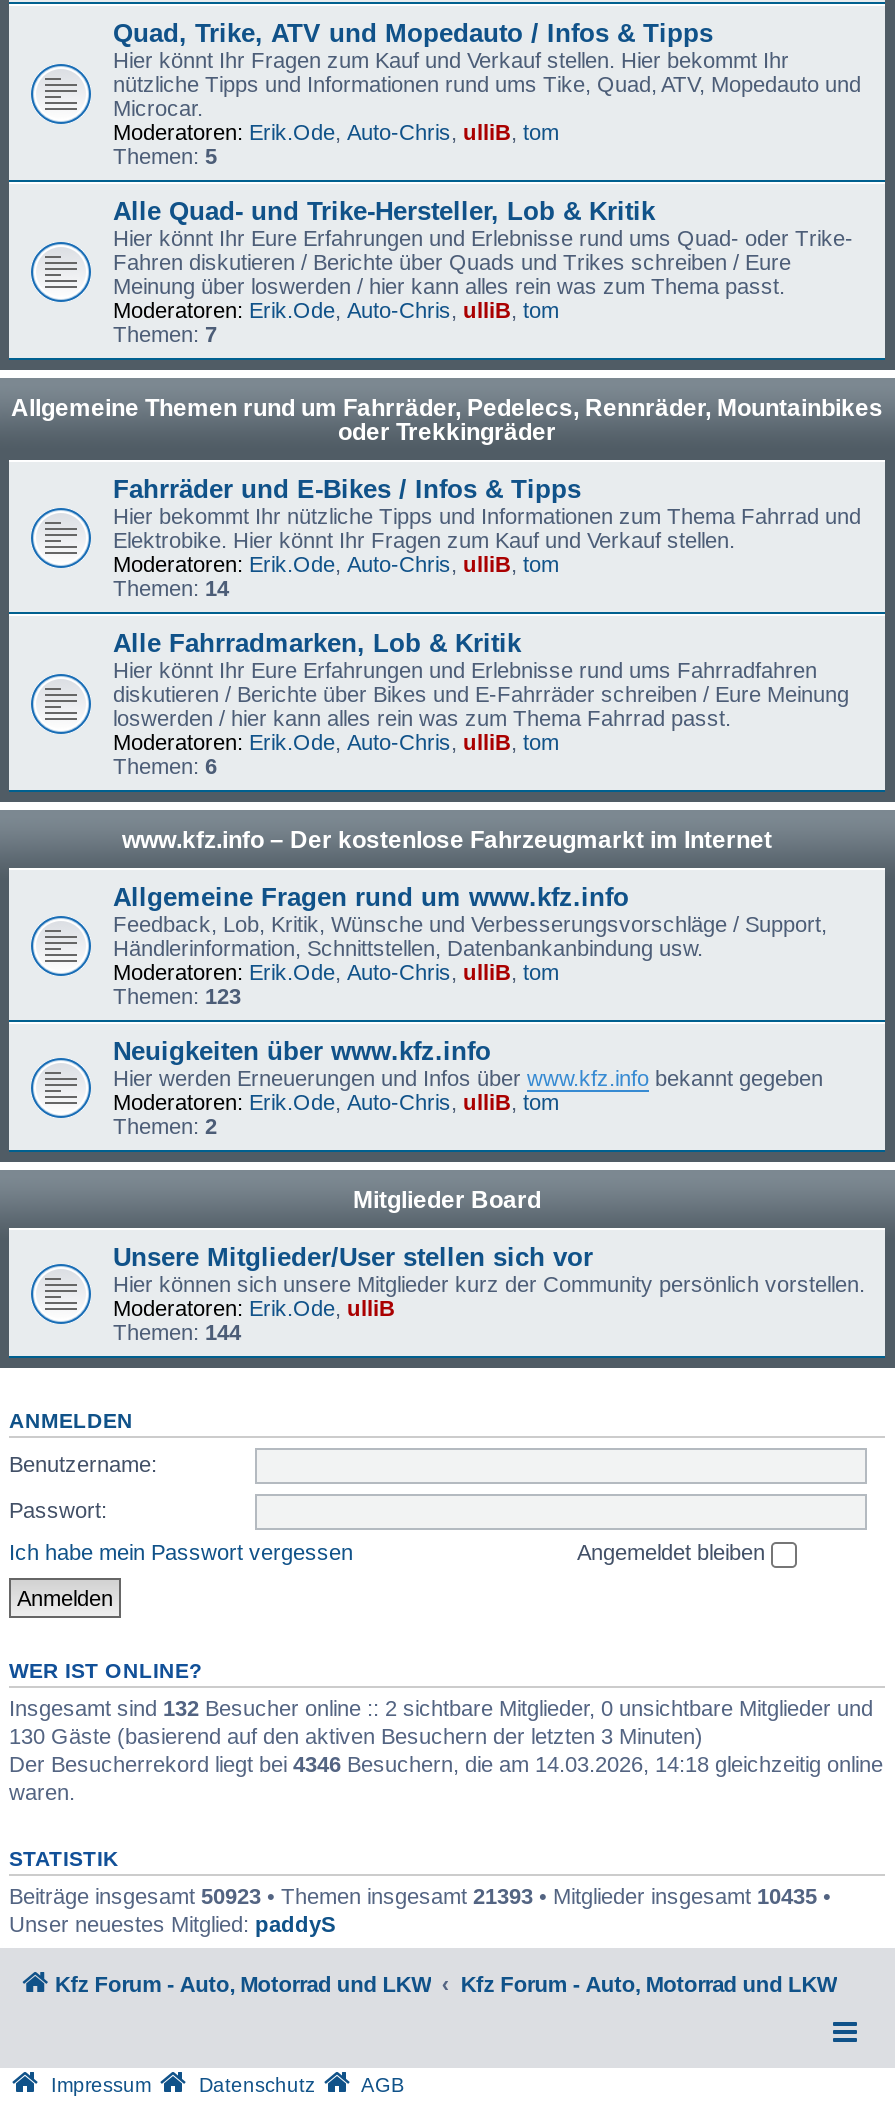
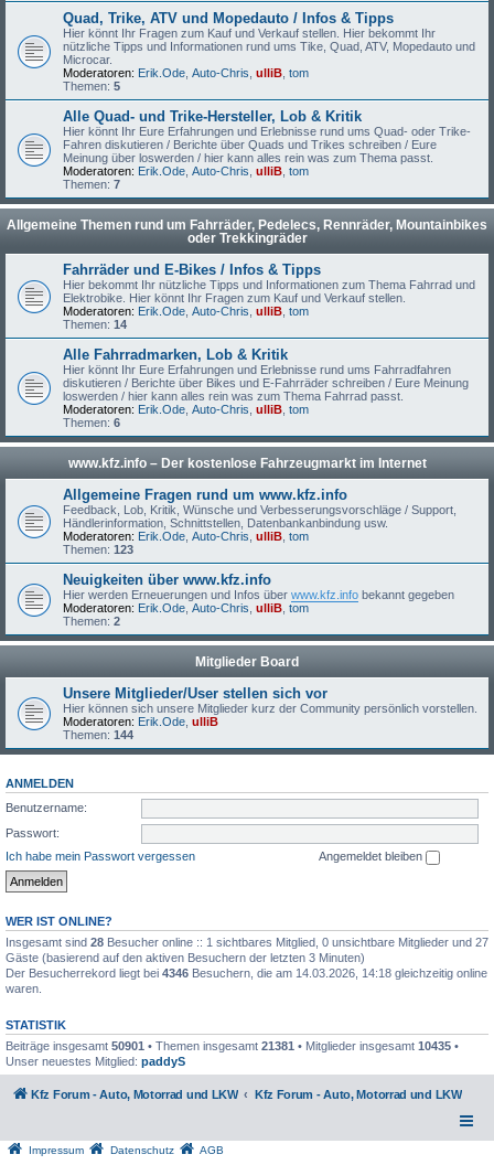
- Insgesamt sind 132 Besucher online :: 2 sichtbare Mitglieder, 0 unsichtbare Mitglieder und
- 130 Gäste (basierend auf den aktiven Besuchern der letzten 3 Minuten)
+ Insgesamt sind 28 Besucher online :: 1 sichtbares Mitglied, 0 unsichtbare Mitglieder und 27
+ Gäste (basierend auf den aktiven Besuchern der letzten 3 Minuten)

- Beiträge insgesamt 50923 • Themen insgesamt 21393 • Mitglieder insgesamt 10435 •
+ Beiträge insgesamt 50901 • Themen insgesamt 21381 • Mitglieder insgesamt 10435 •
